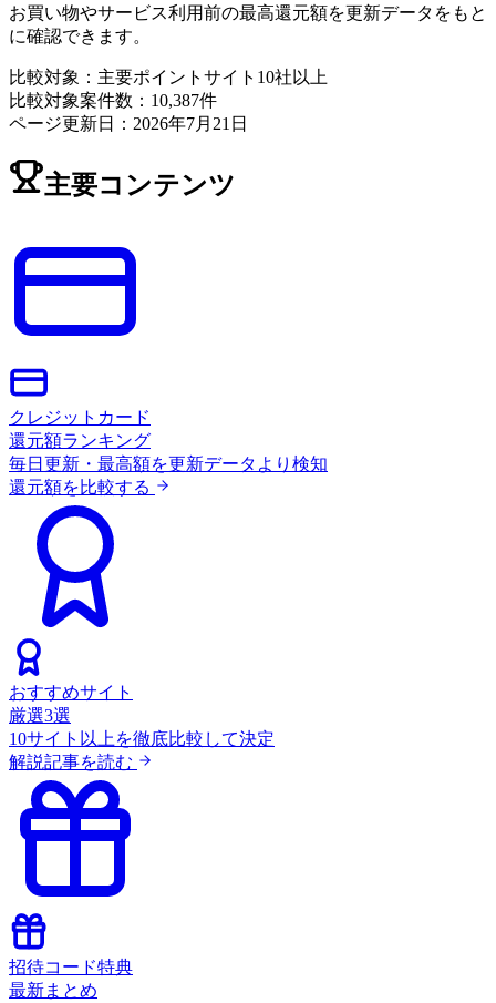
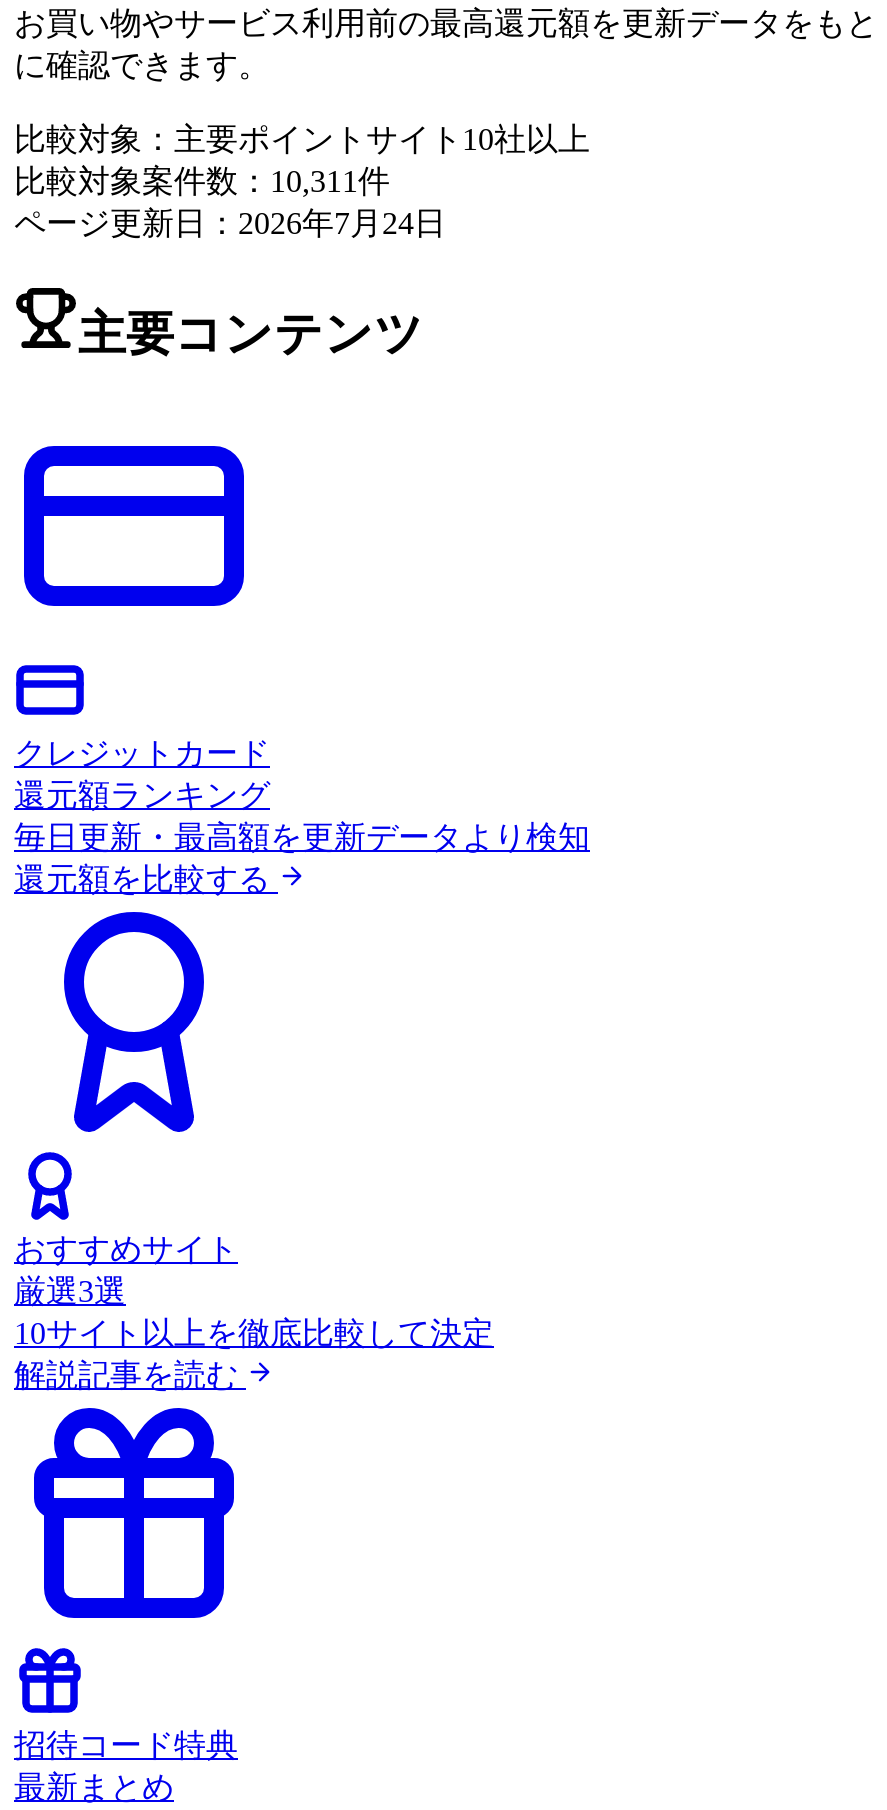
- 比較対象案件数：10,387件
+ 比較対象案件数：10,311件

- ページ更新日：2026年7月21日
+ ページ更新日：2026年7月24日
